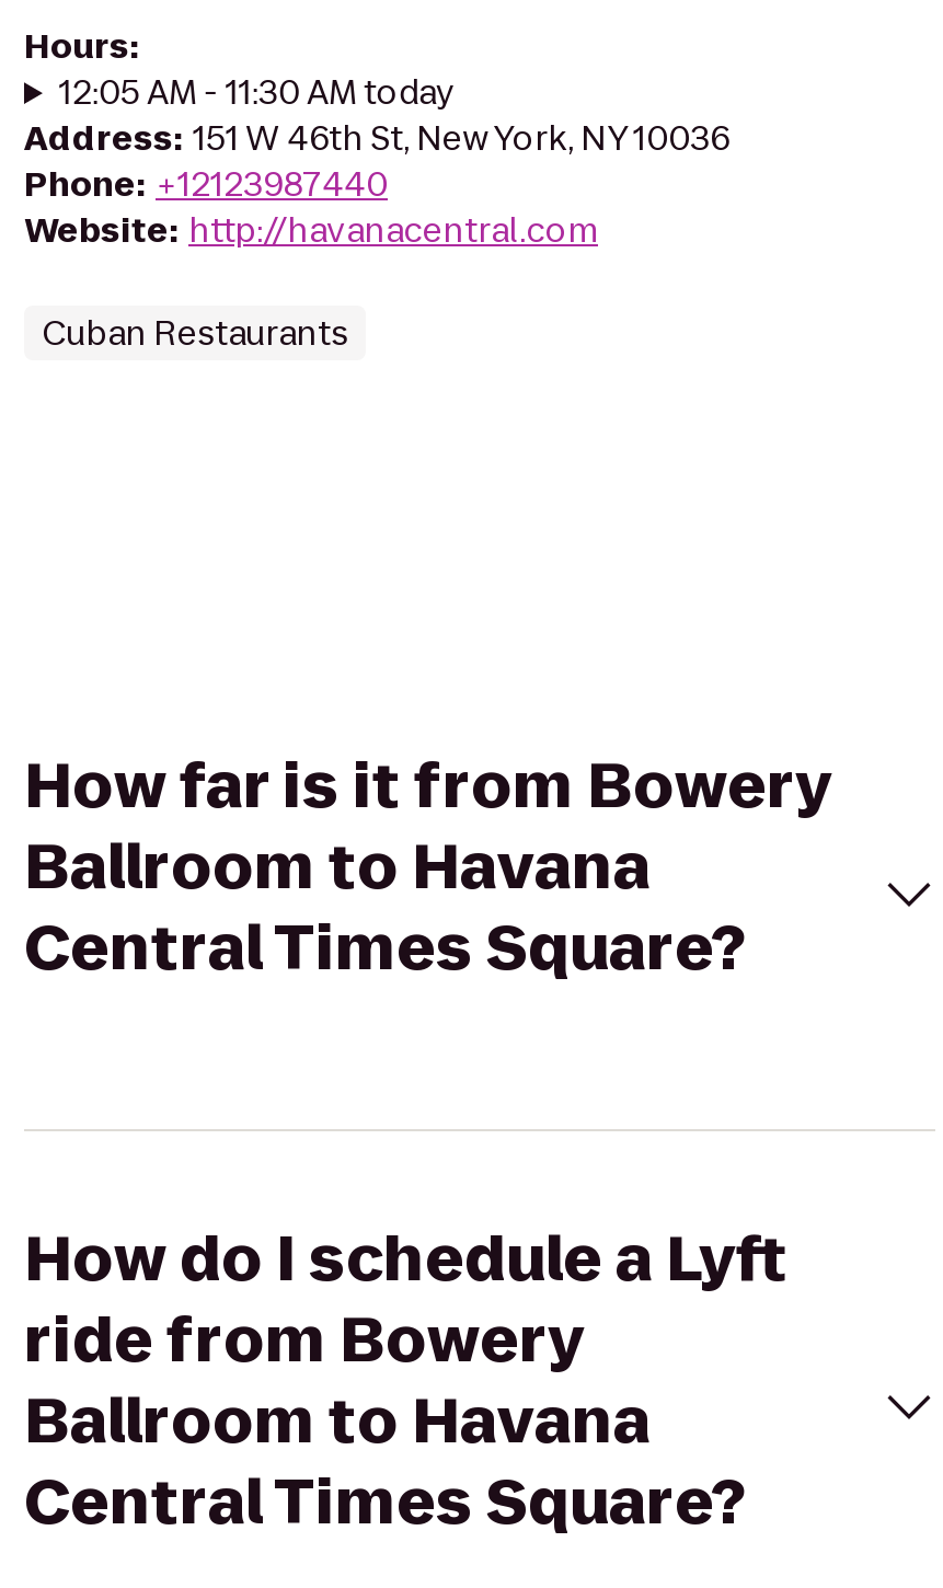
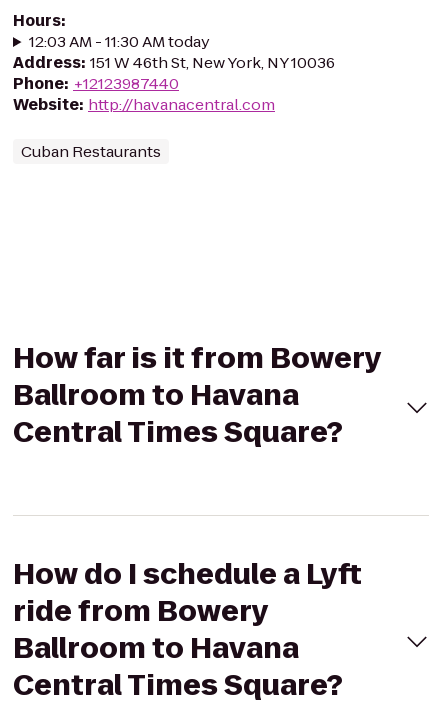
- 12:05 AM - 11:30 AM today
+ 12:03 AM - 11:30 AM today
